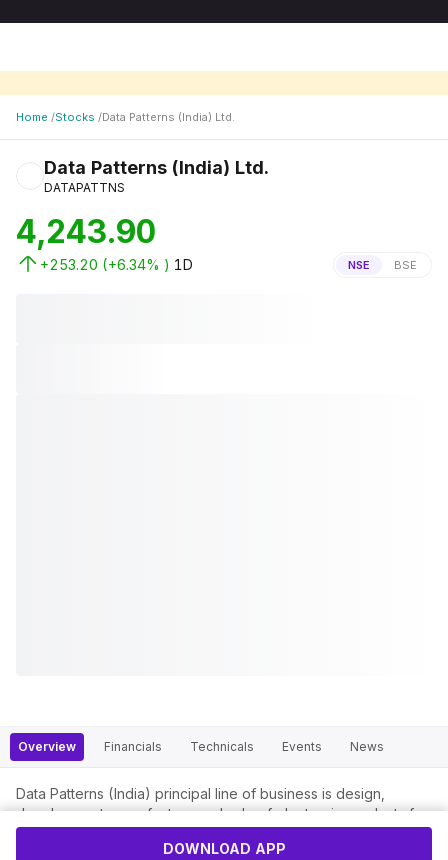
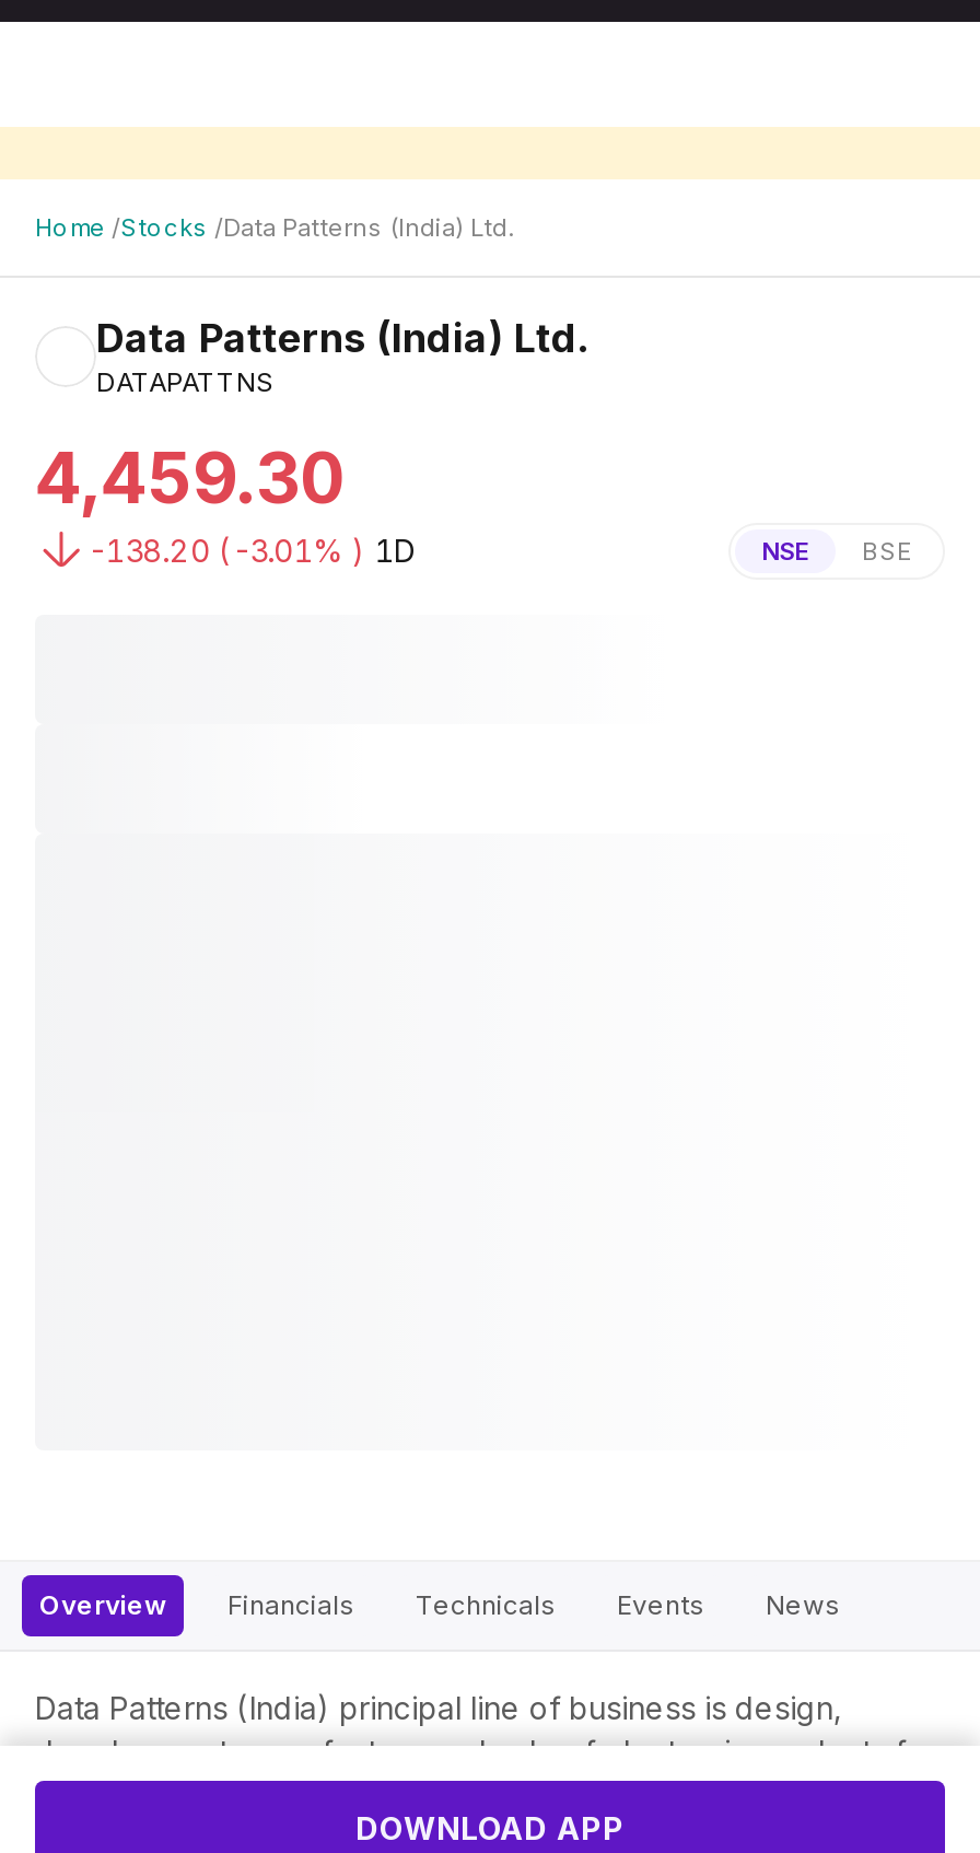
- 4,243.90
+ 4,459.30

- +253.20 (+6.34% ) 1D
+ -138.20 (-3.01% ) 1D
